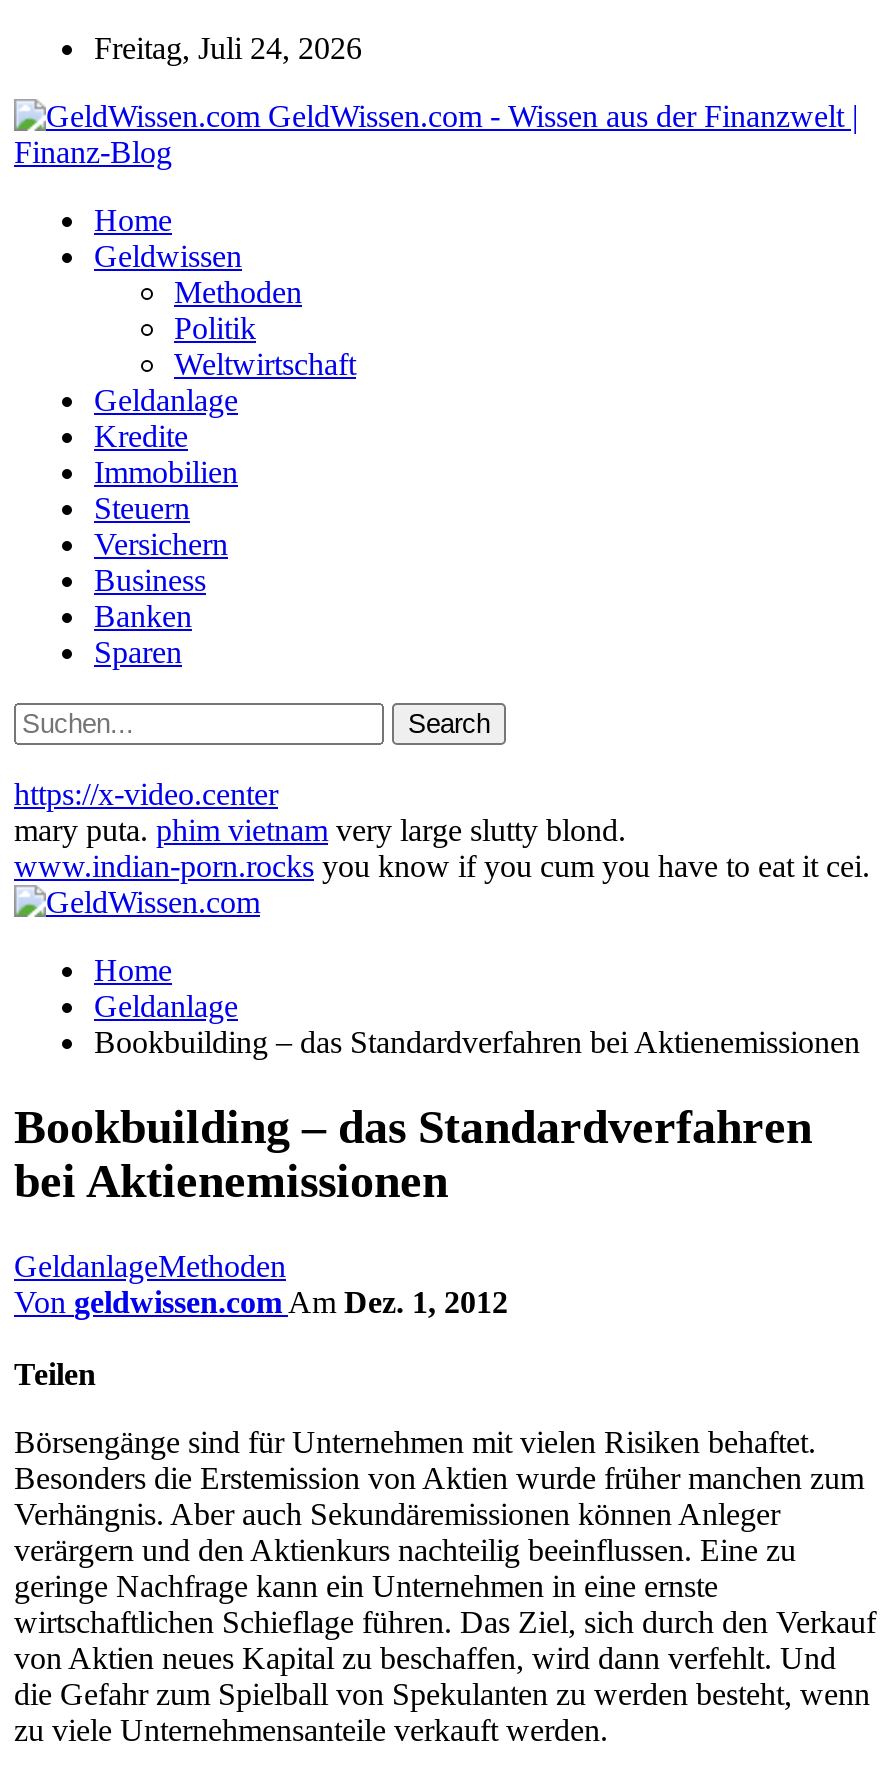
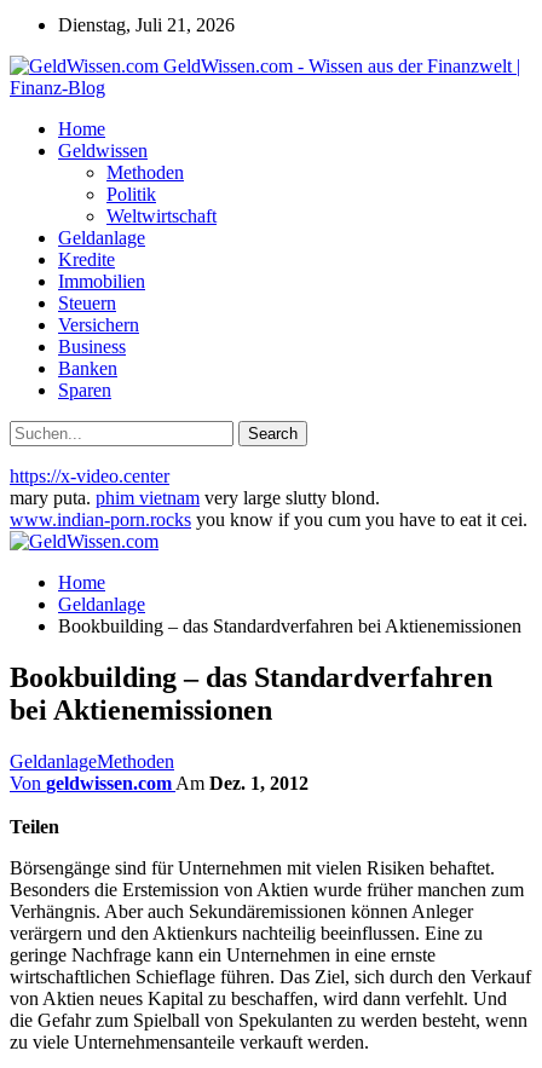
- Freitag, Juli 24, 2026
+ Dienstag, Juli 21, 2026
